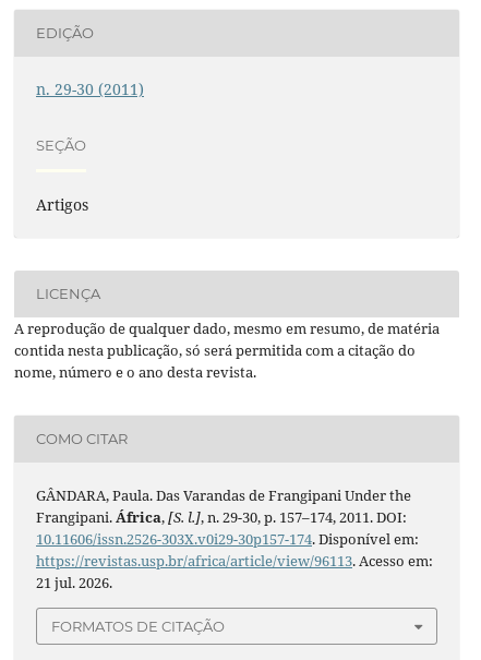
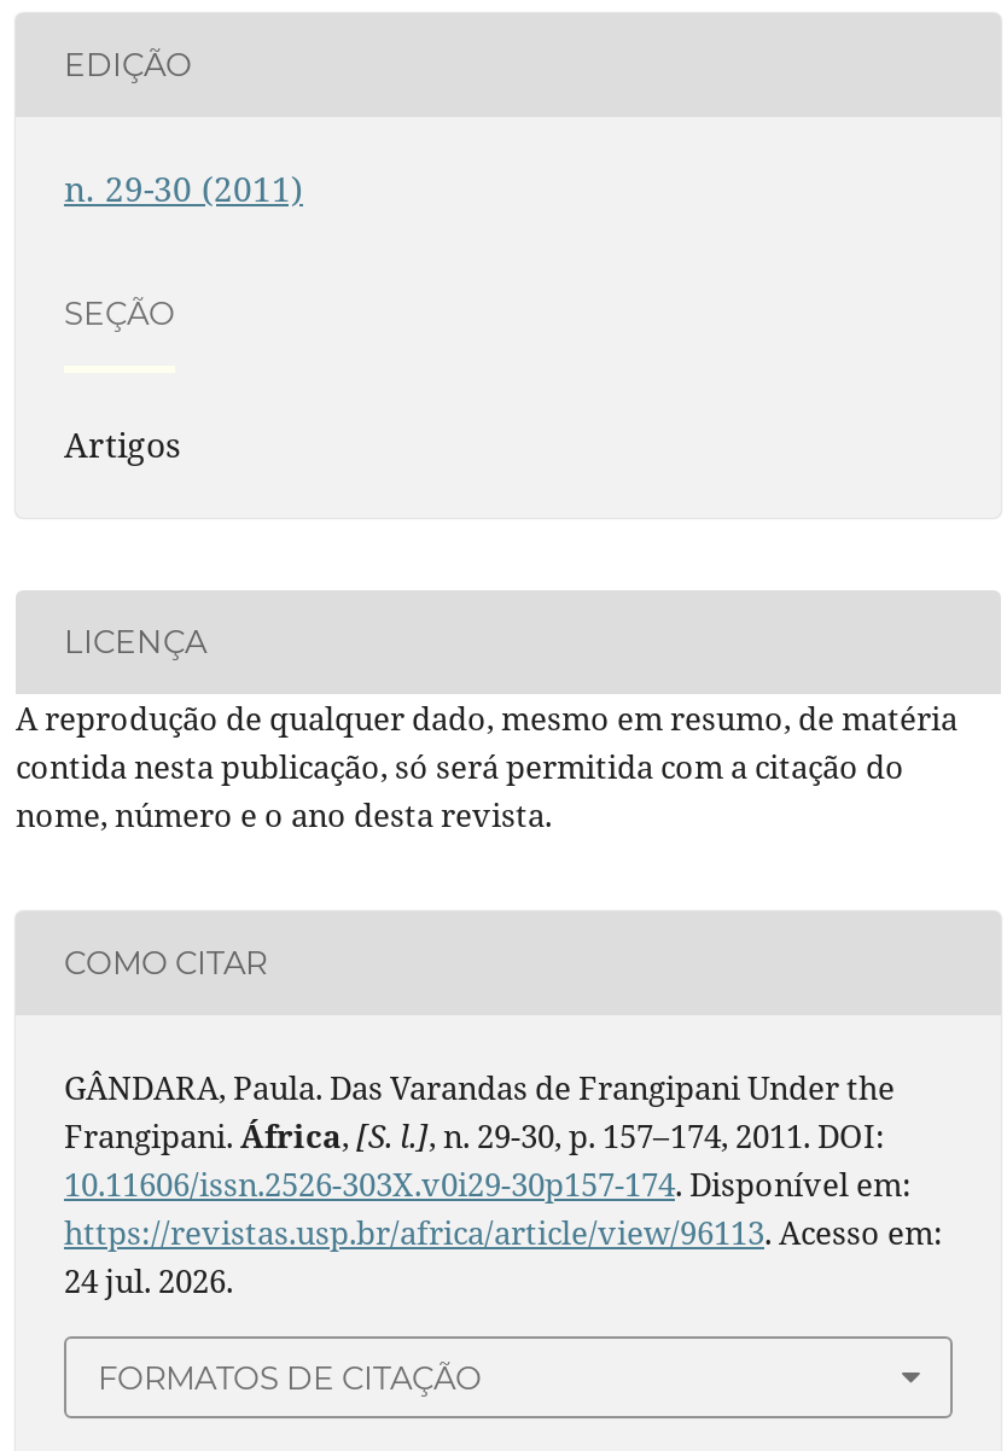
- 21 jul. 2026.
+ 24 jul. 2026.
